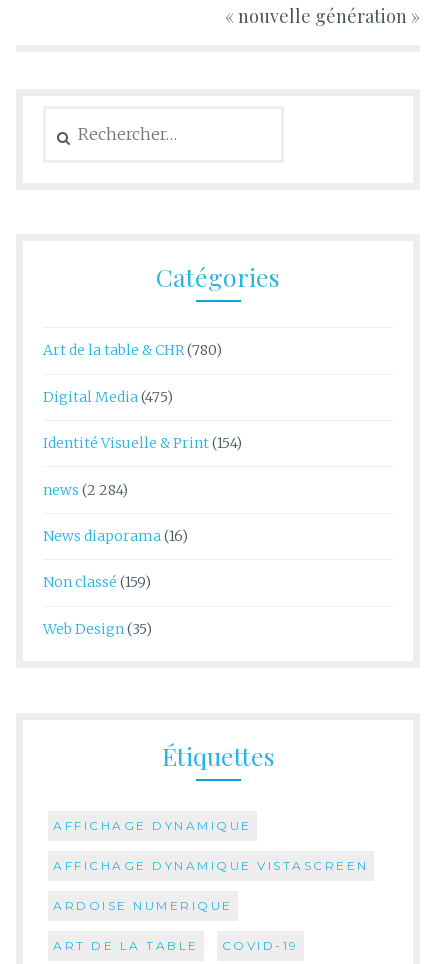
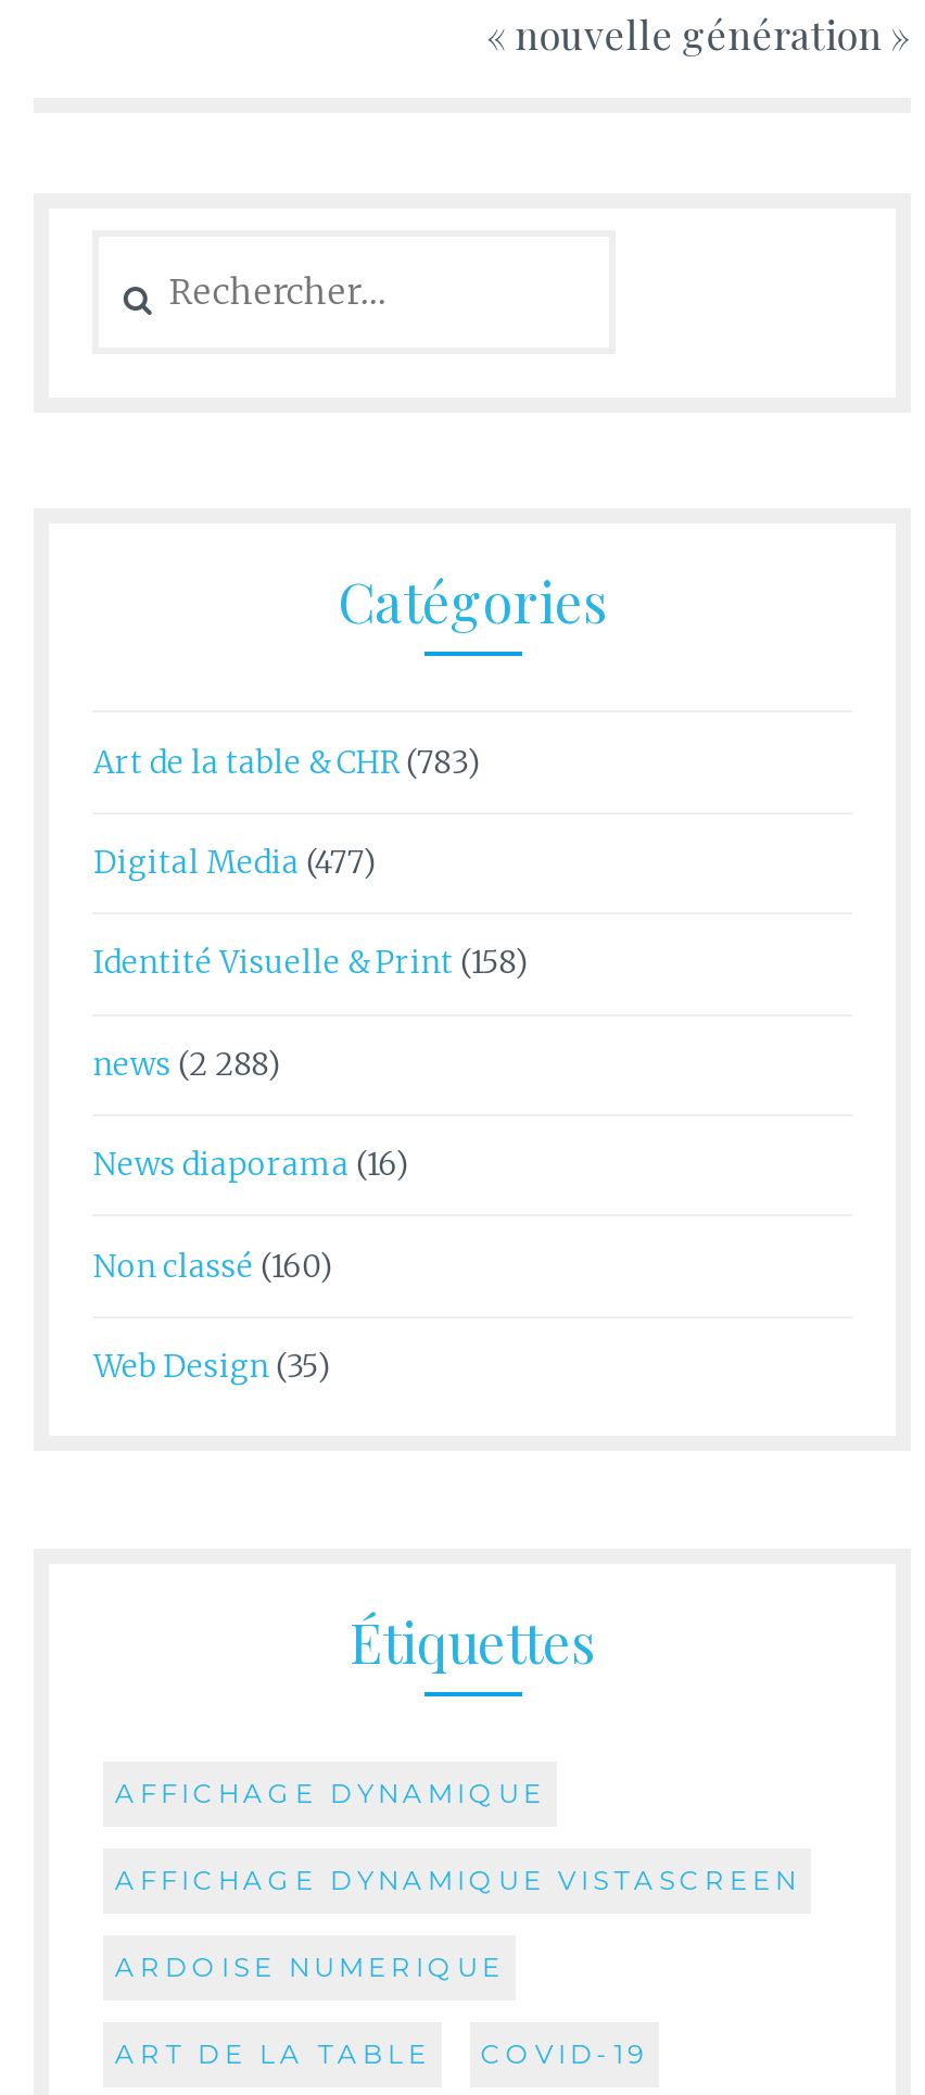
- Art de la table & CHR (780)
+ Art de la table & CHR (783)

- Digital Media (475)
+ Digital Media (477)

- Identité Visuelle & Print (154)
+ Identité Visuelle & Print (158)

- news (2 284)
+ news (2 288)

- Non classé (159)
+ Non classé (160)
